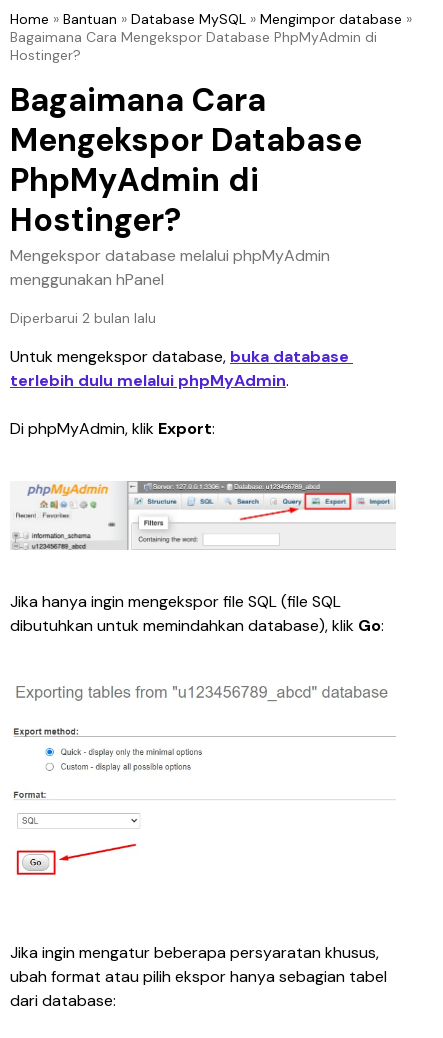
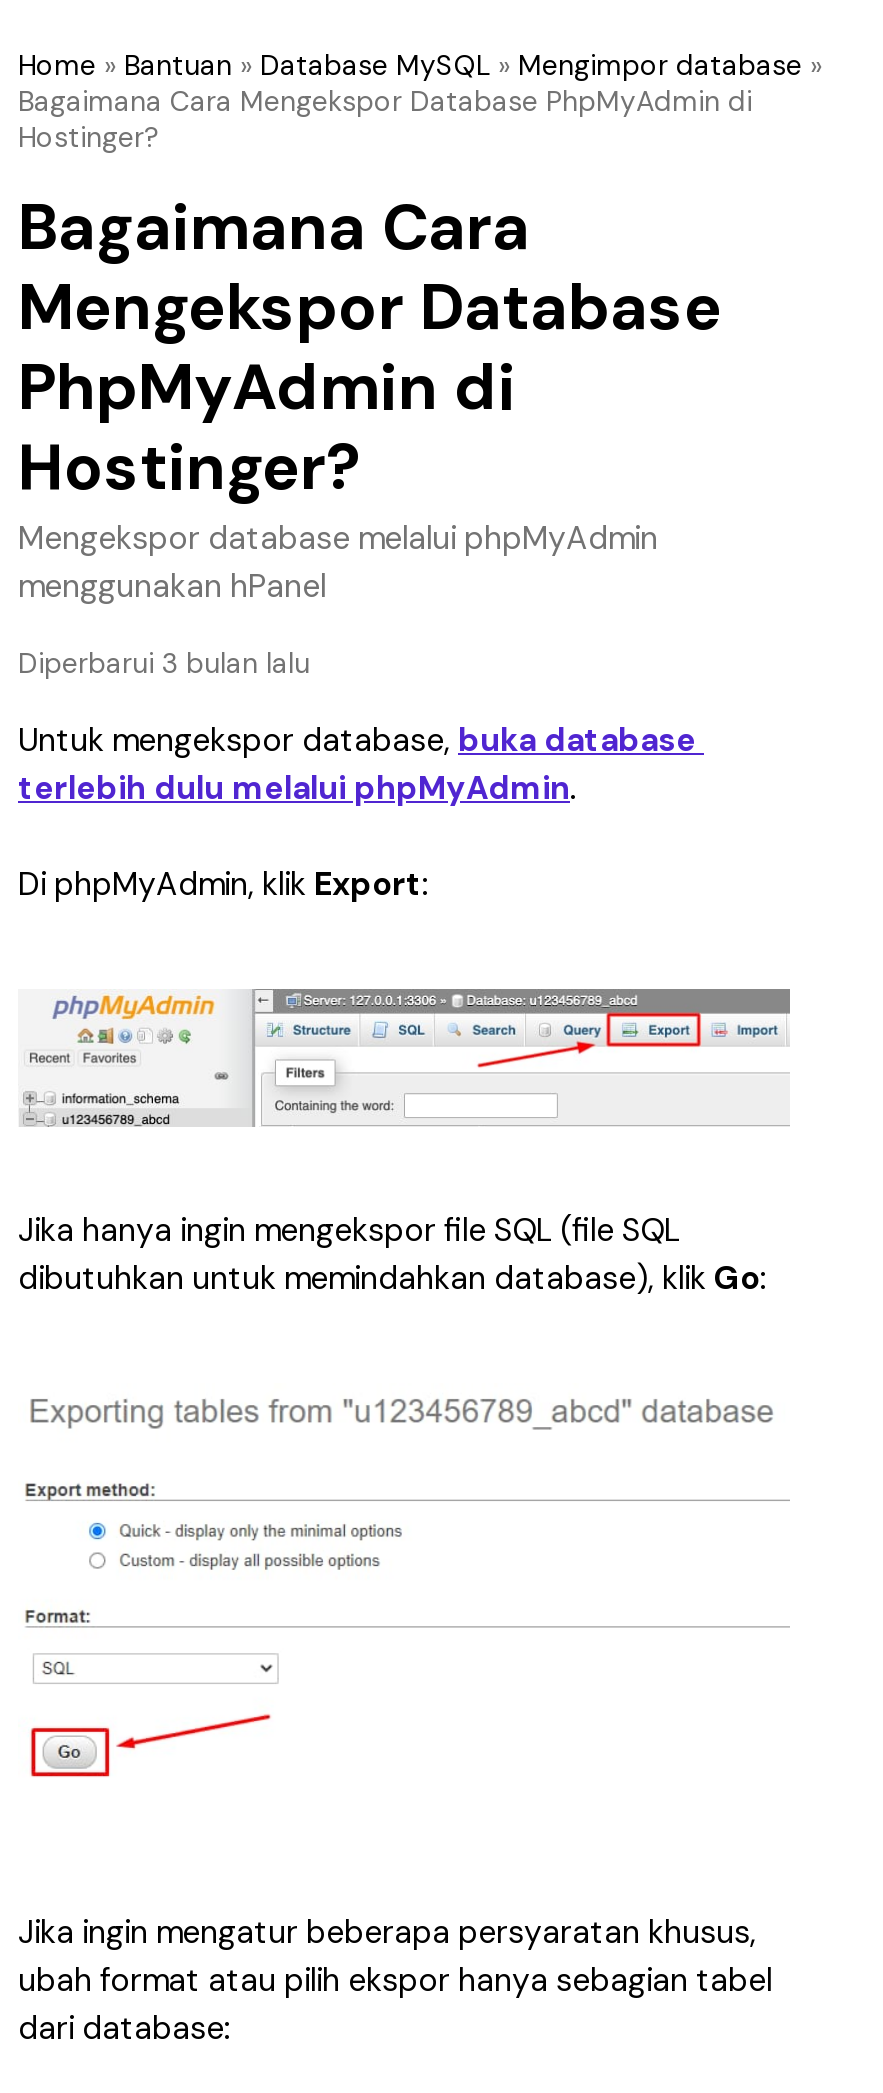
- Diperbarui 2 bulan lalu
+ Diperbarui 3 bulan lalu
